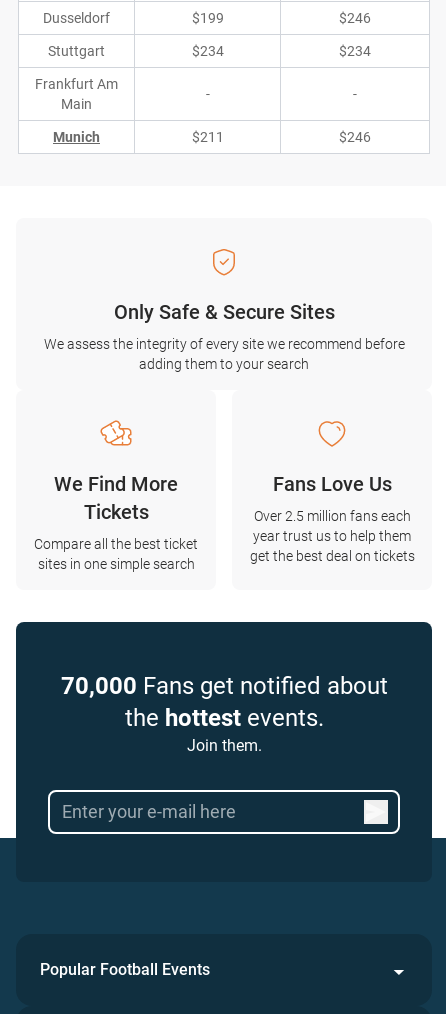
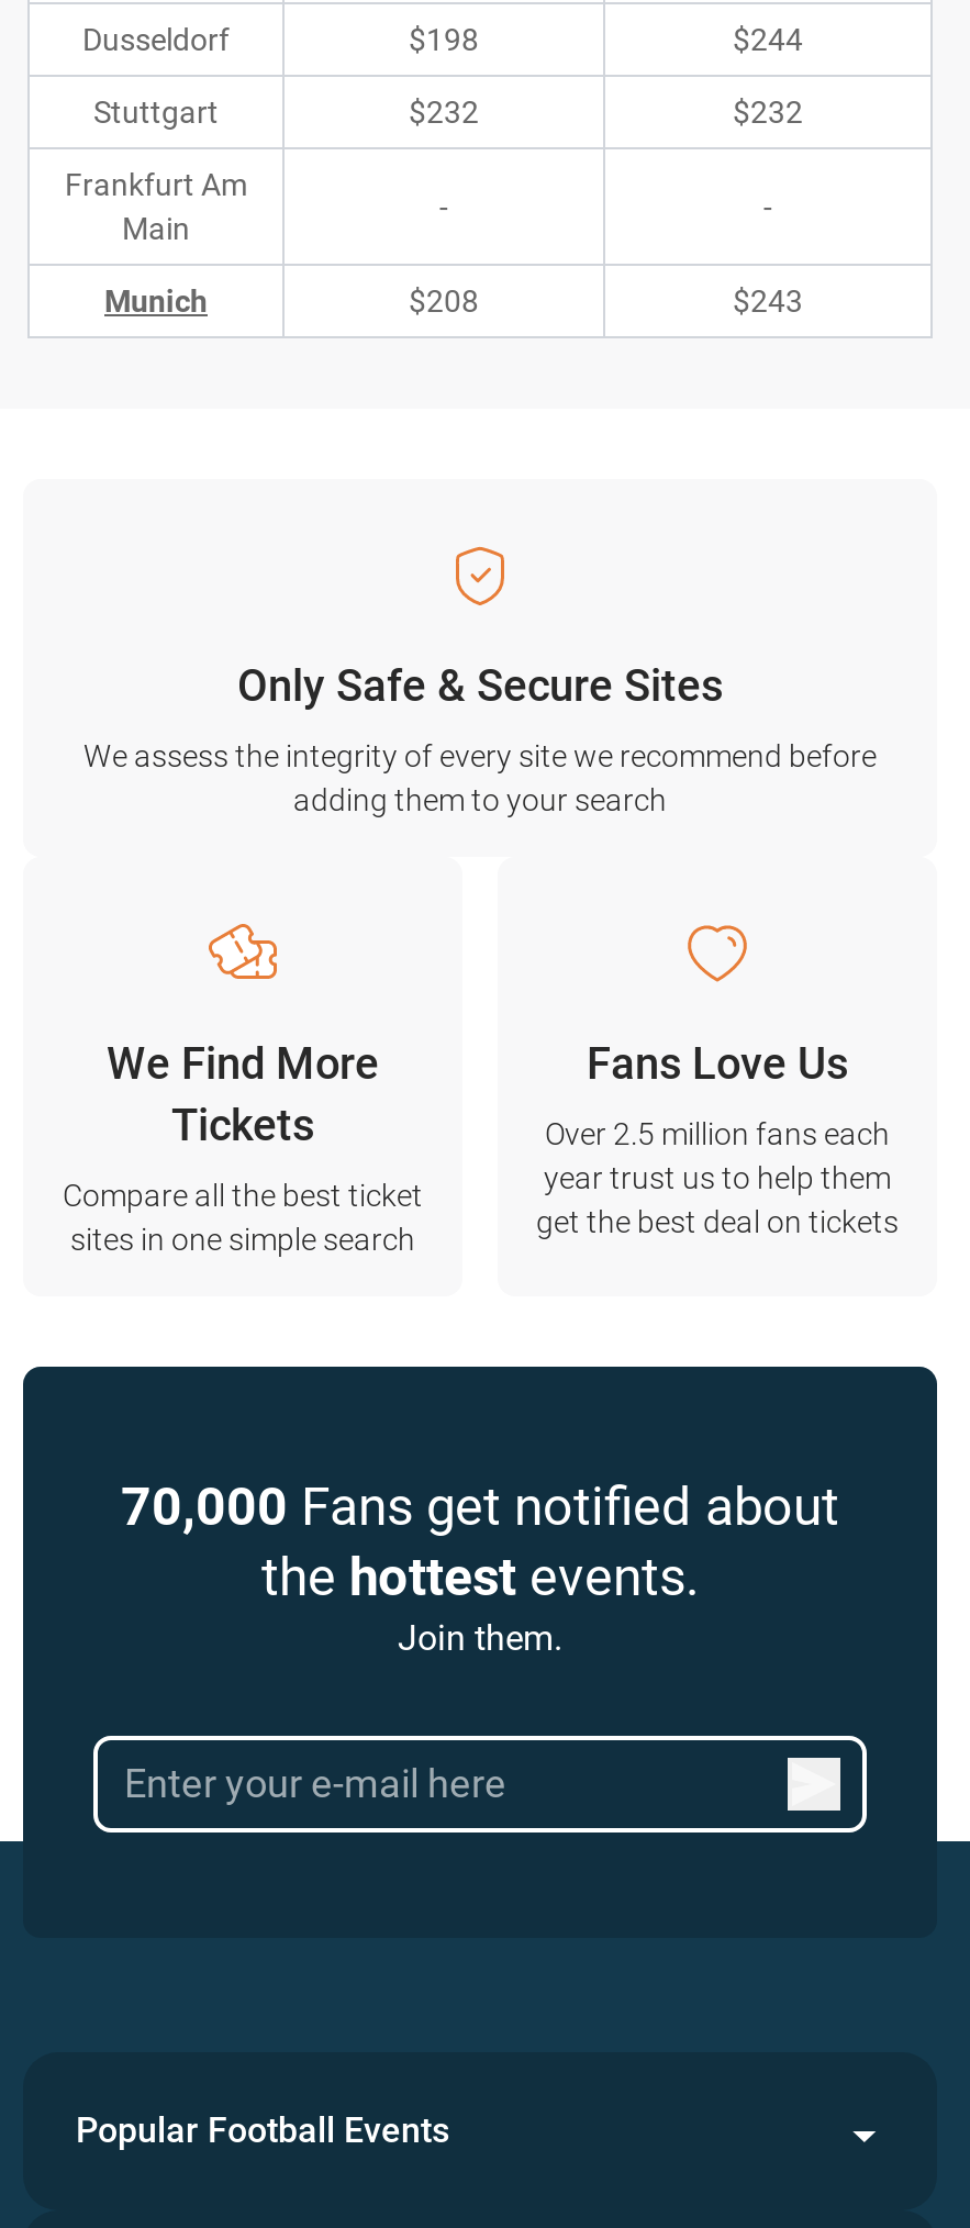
- $199
+ $198

- $246
+ $244

- $234
+ $232

- $234
+ $232

- $211
+ $208

- $246
+ $243
